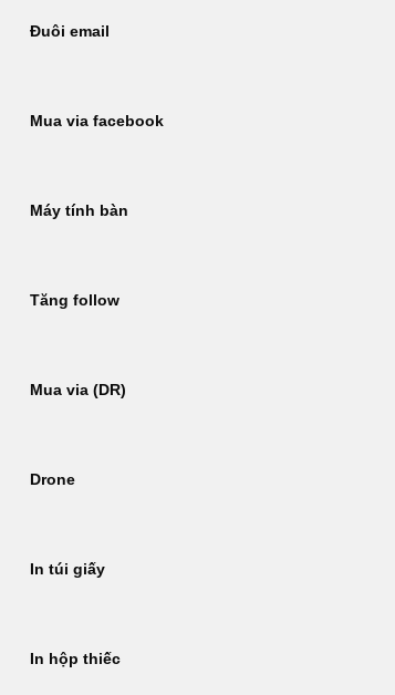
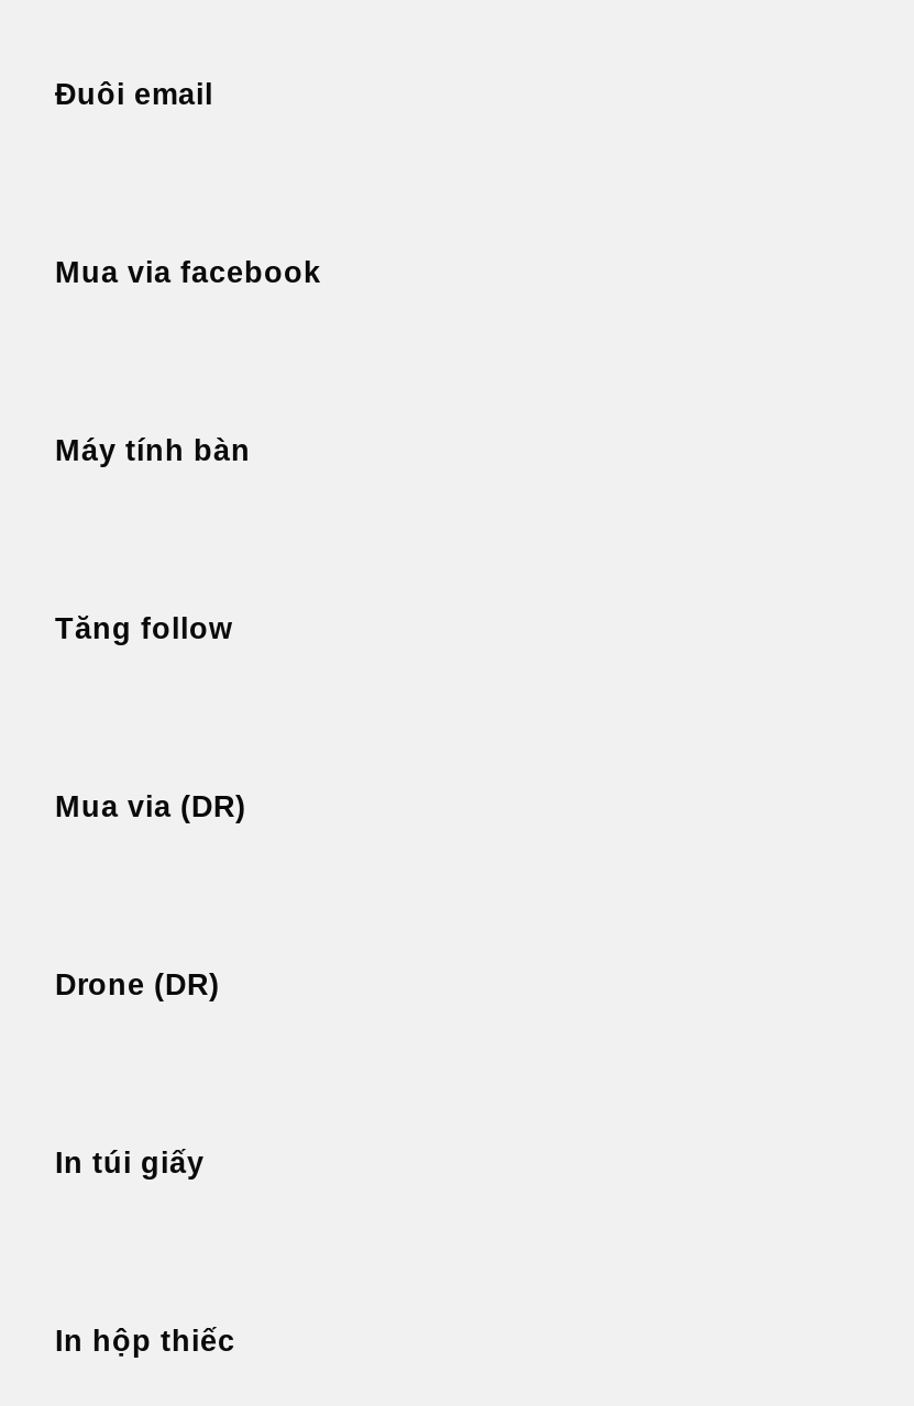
- Drone
+ Drone (DR)
